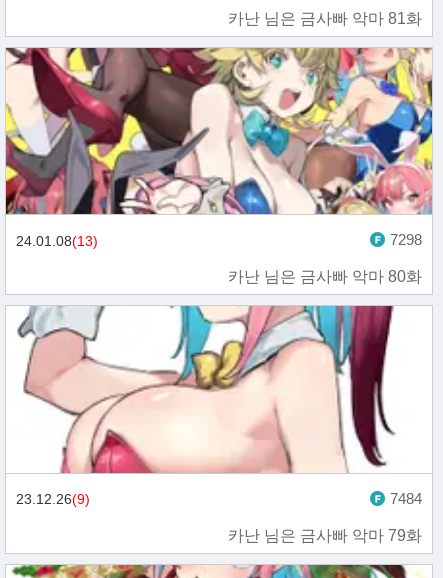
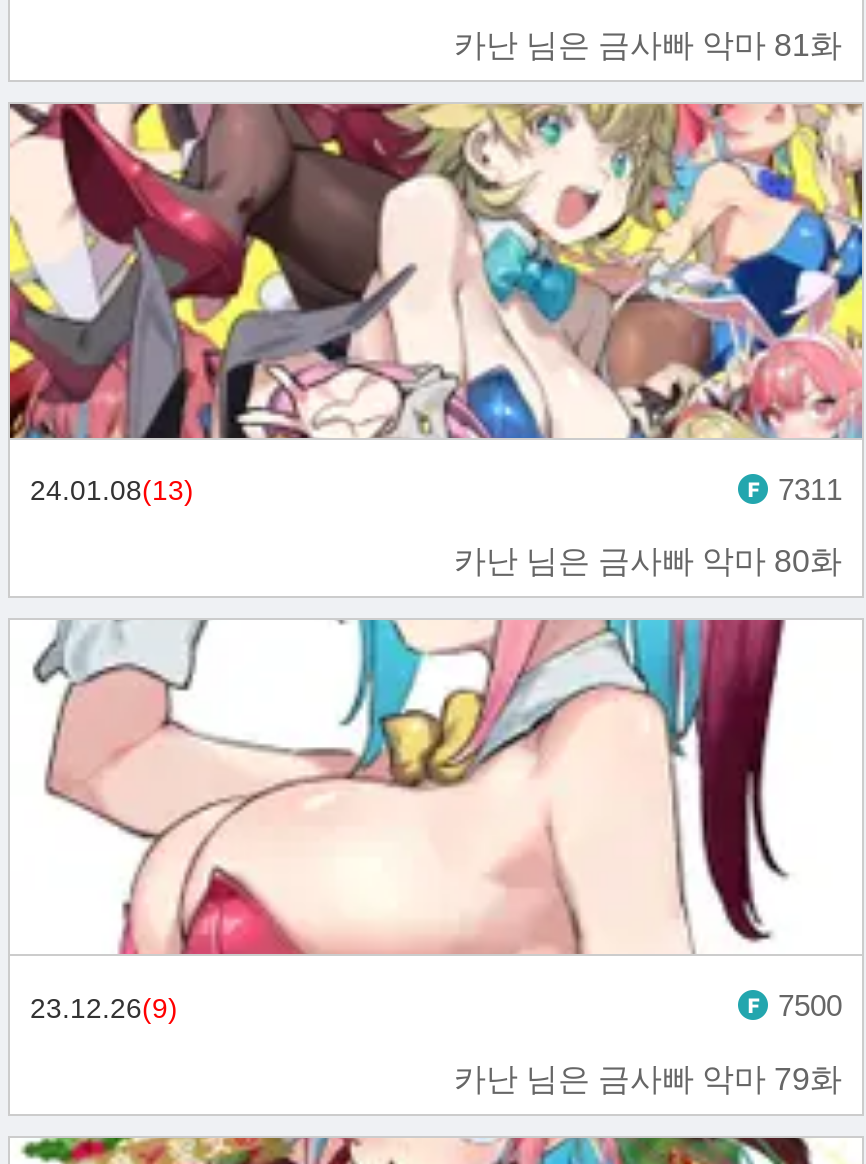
- 7298
+ 7311

- 7484
+ 7500
